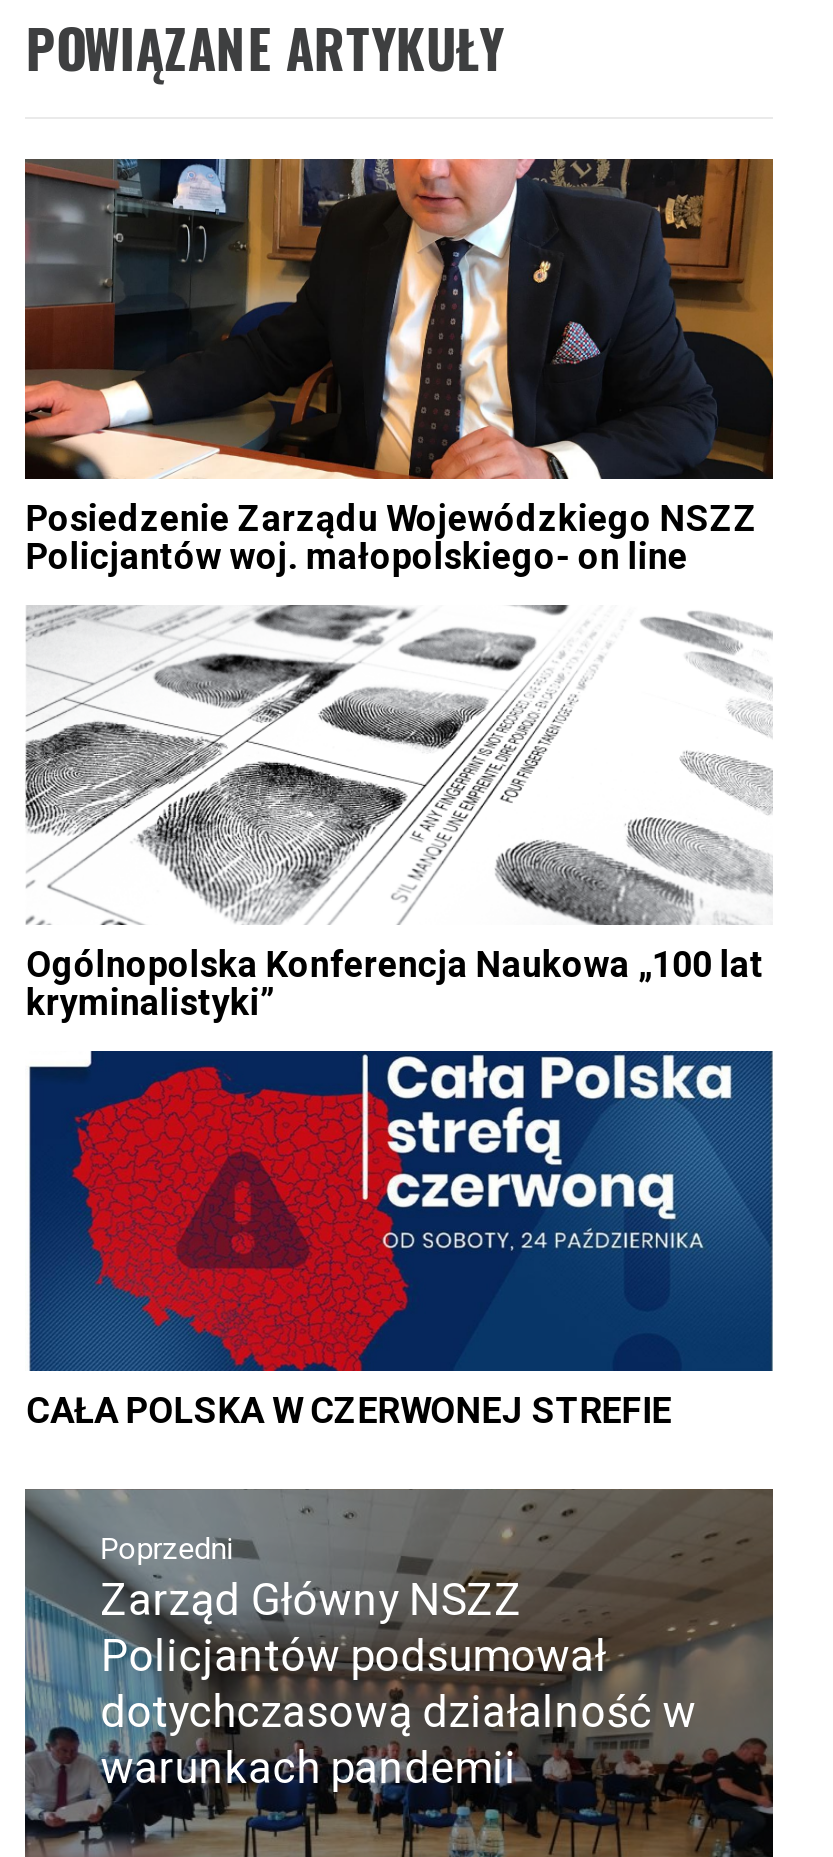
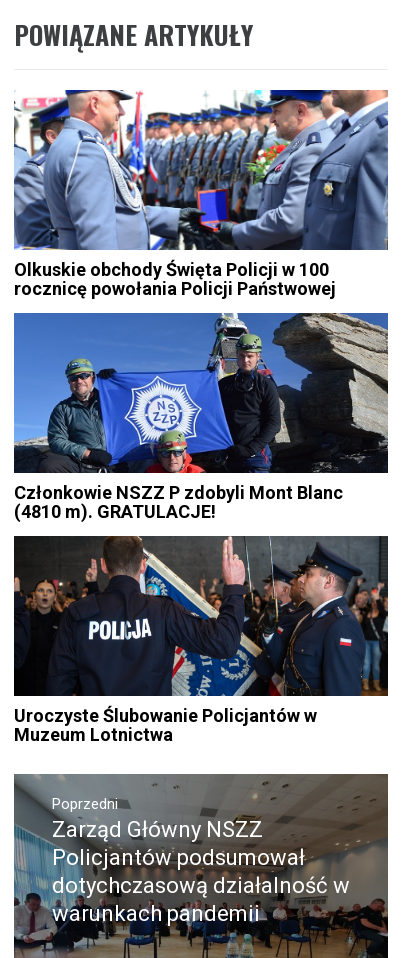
- [image]
- Posiedzenie Zarządu Wojewódzkiego NSZZ
- Policjantów woj. małopolskiego- on line
+ [image]
+ Olkuskie obchody Święta Policji w 100
+ rocznicę powołania Policji Państwowej

- [image]
- Ogólnopolska Konferencja Naukowa „100 lat
- kryminalistyki”
+ [image]
+ Członkowie NSZZ P zdobyli Mont Blanc
+ (4810 m). GRATULACJE!

- [image]
- CAŁA POLSKA W CZERWONEJ STREFIE
+ [image]
+ Uroczyste Ślubowanie Policjantów w
+ Muzeum Lotnictwa
